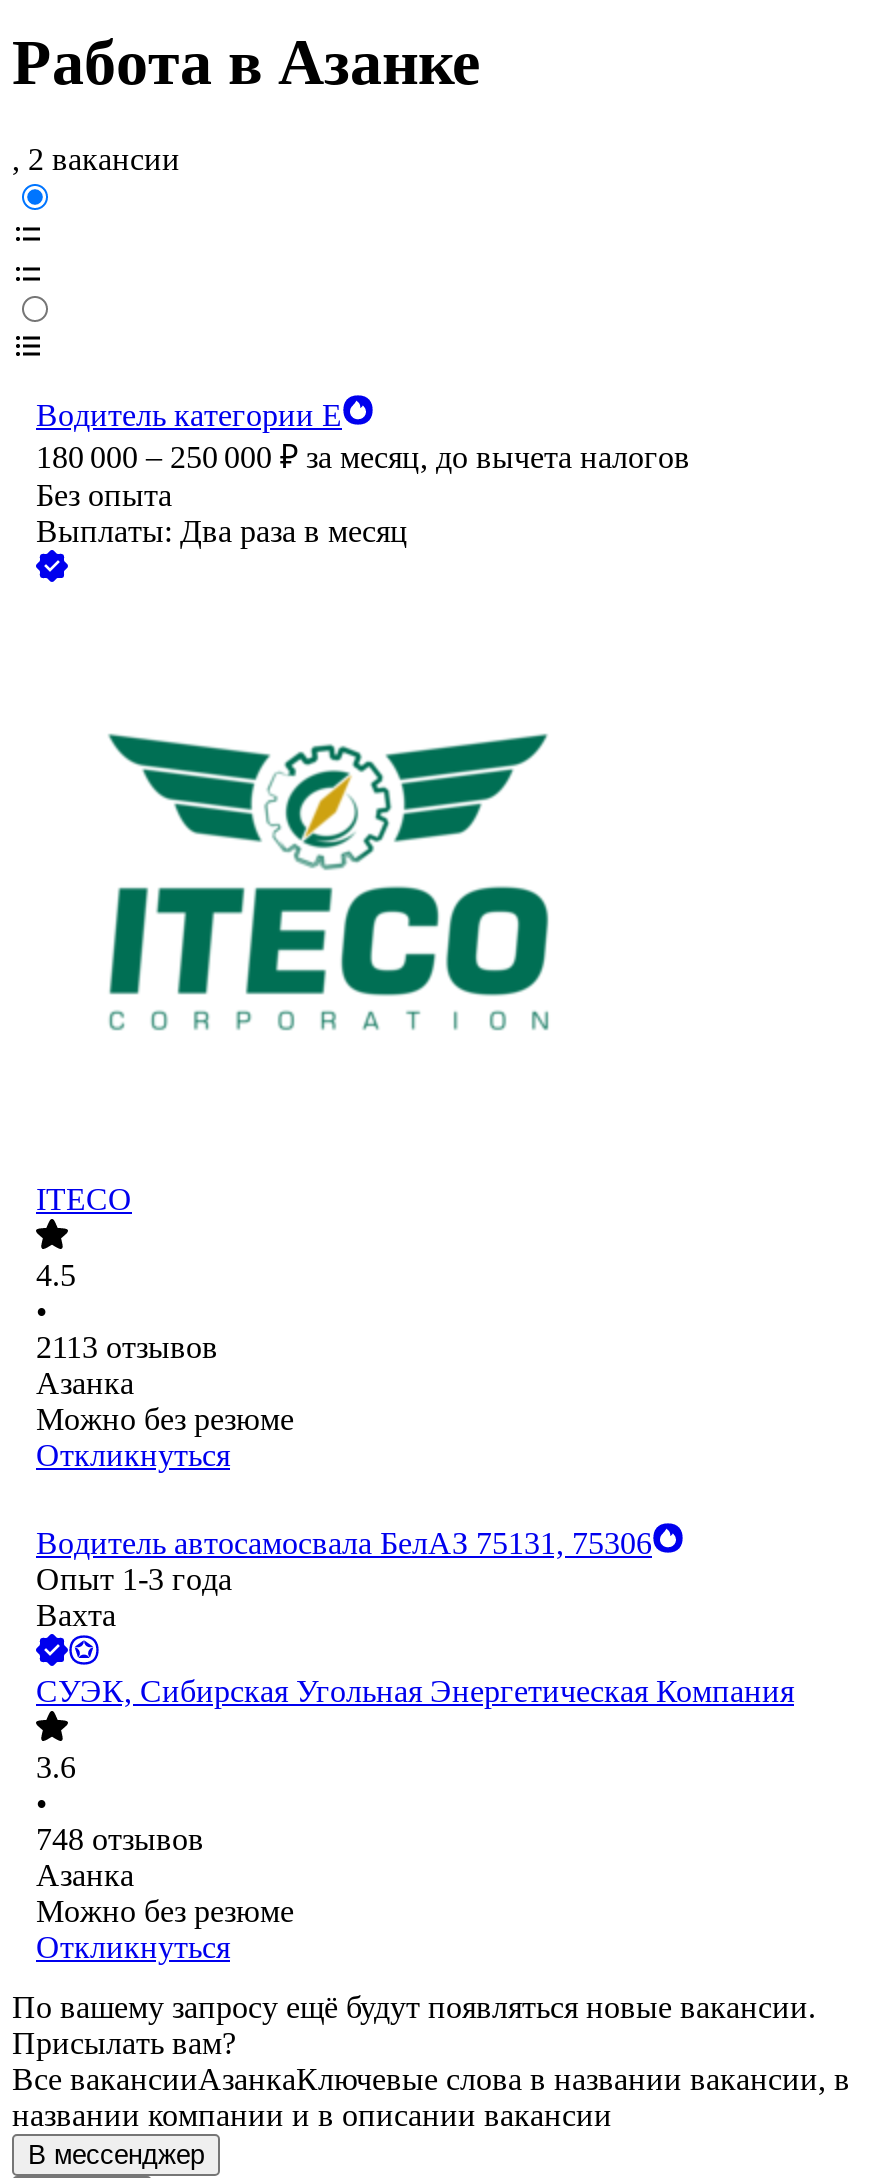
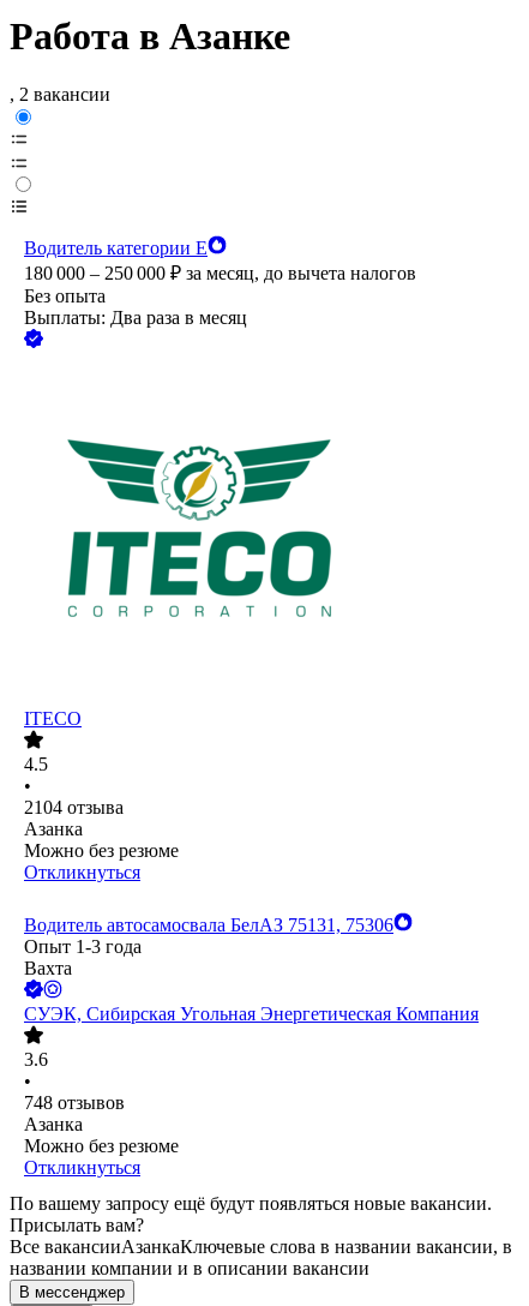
- 2113 отзывов
+ 2104 отзыва
